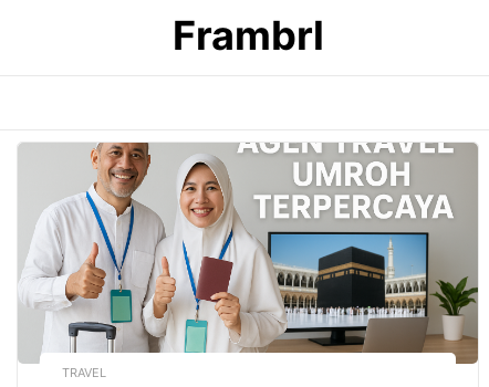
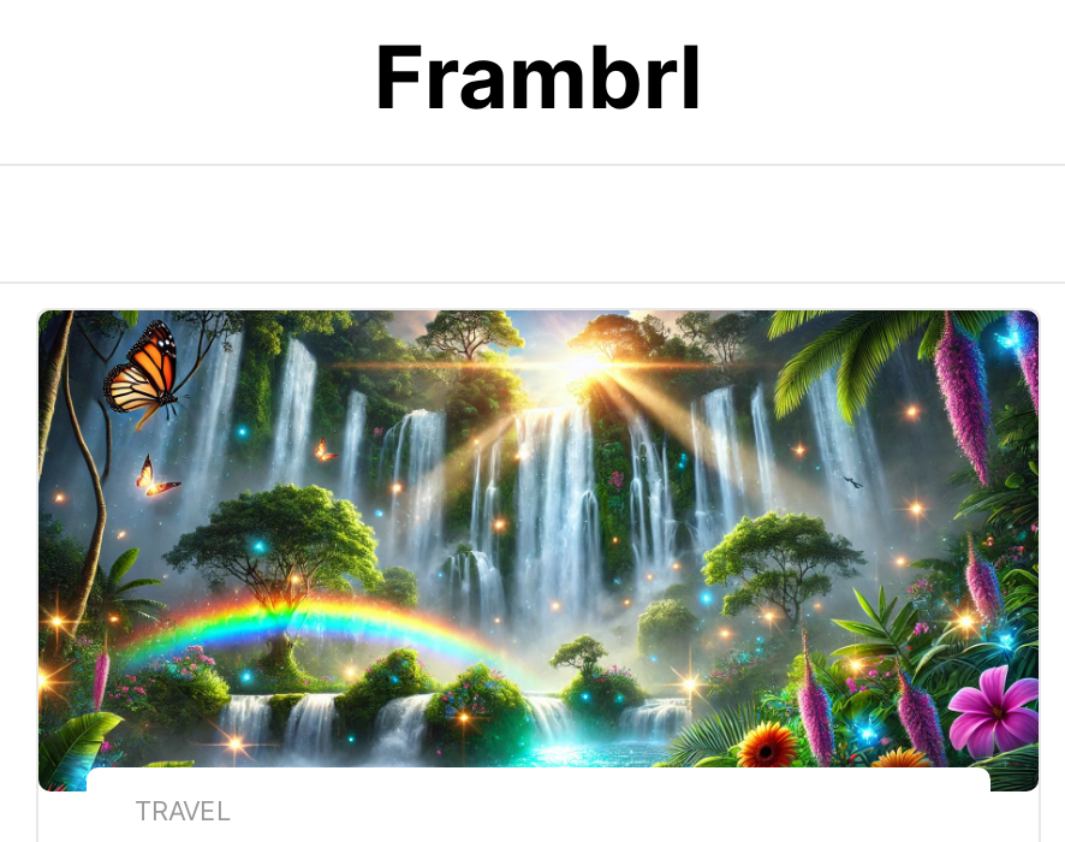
- [image]
+ [image]
